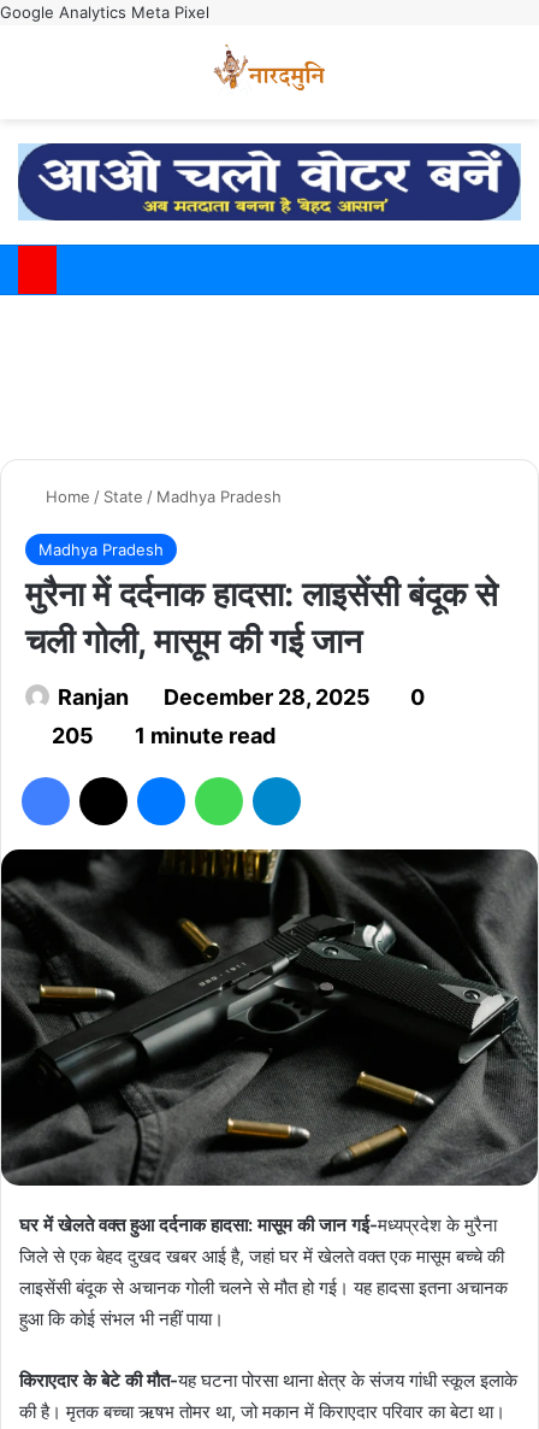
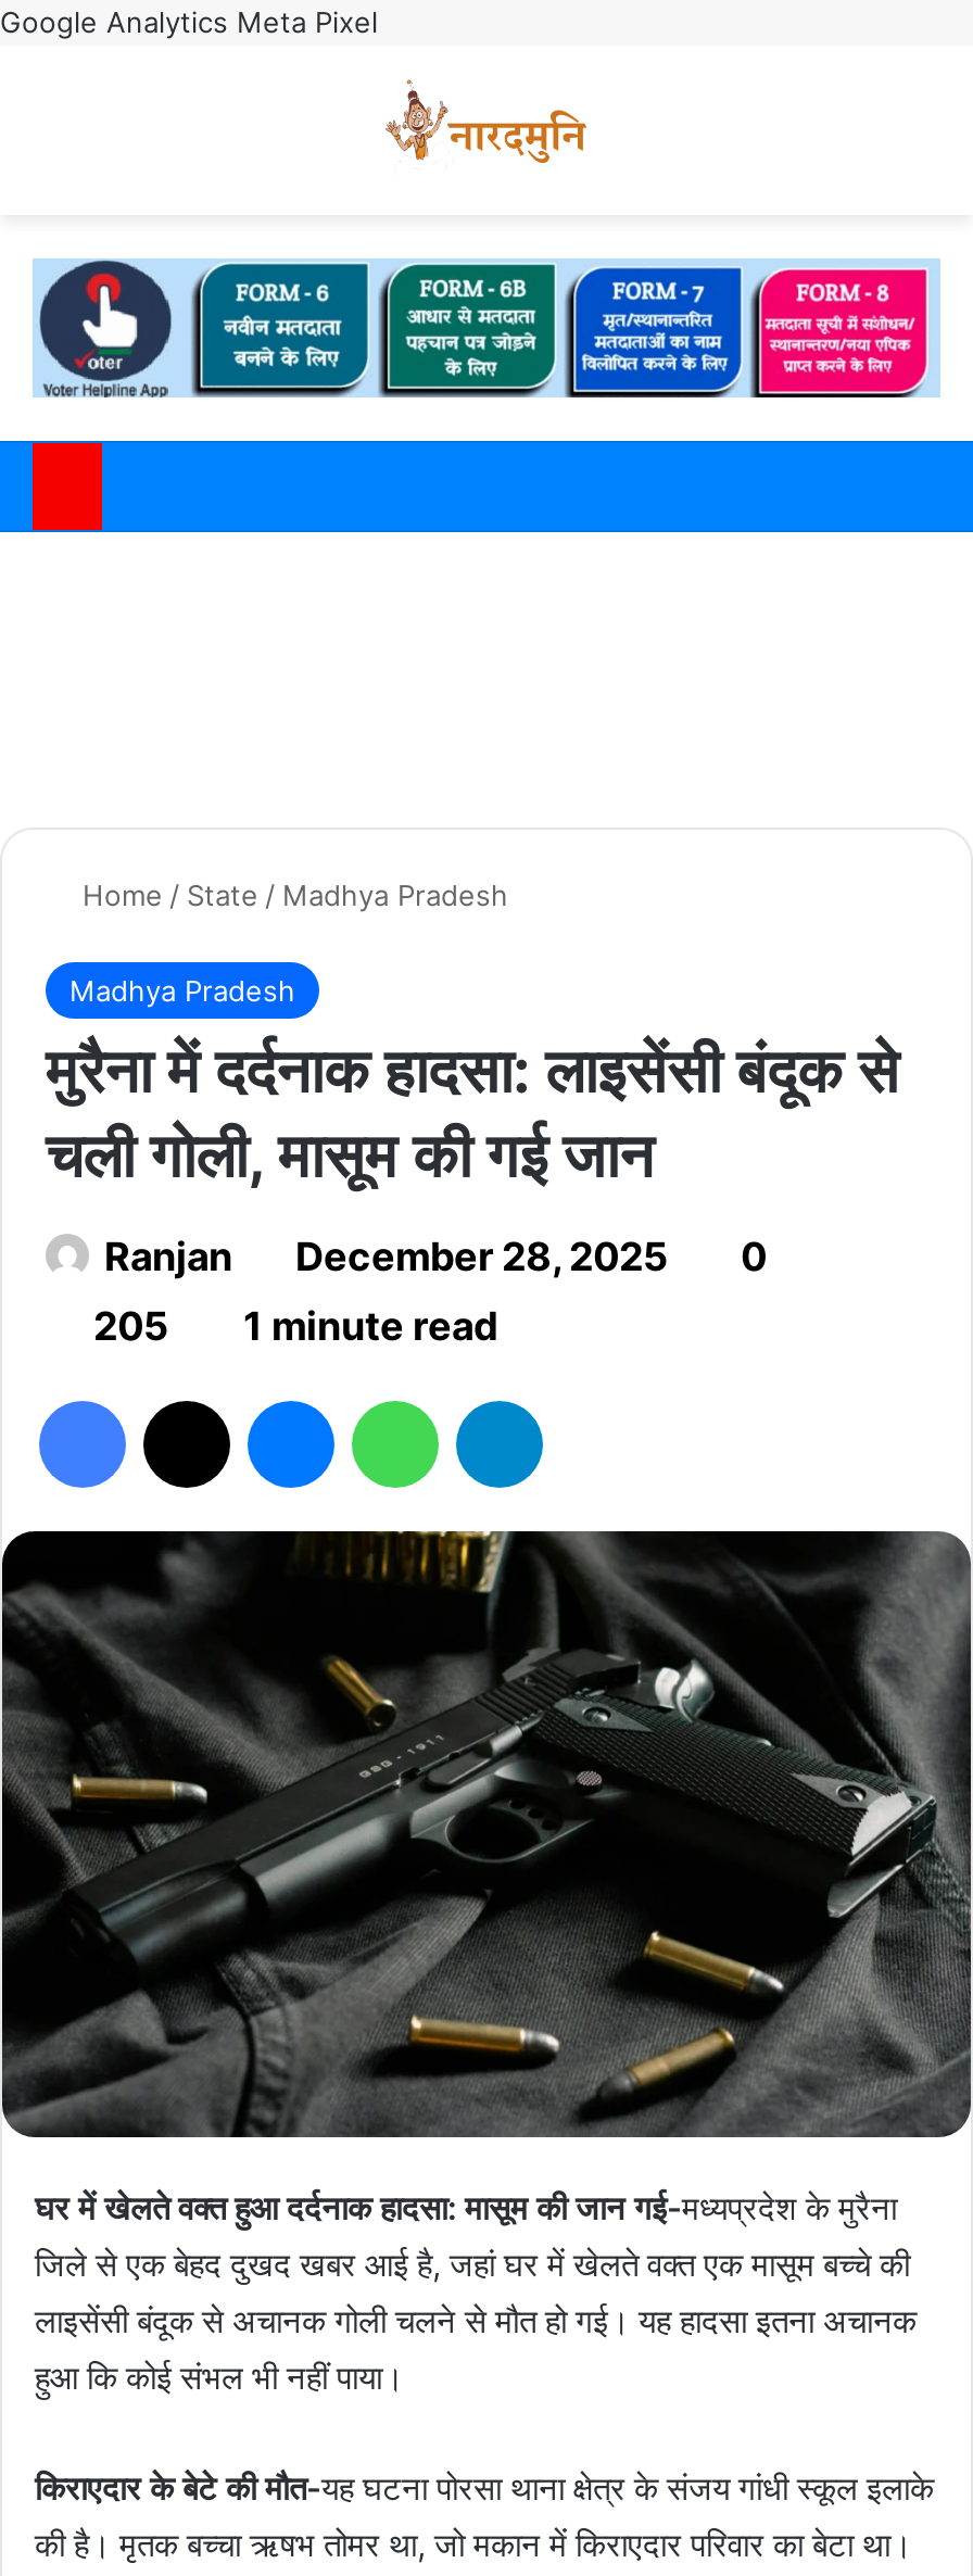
- [image]
+ [image]
